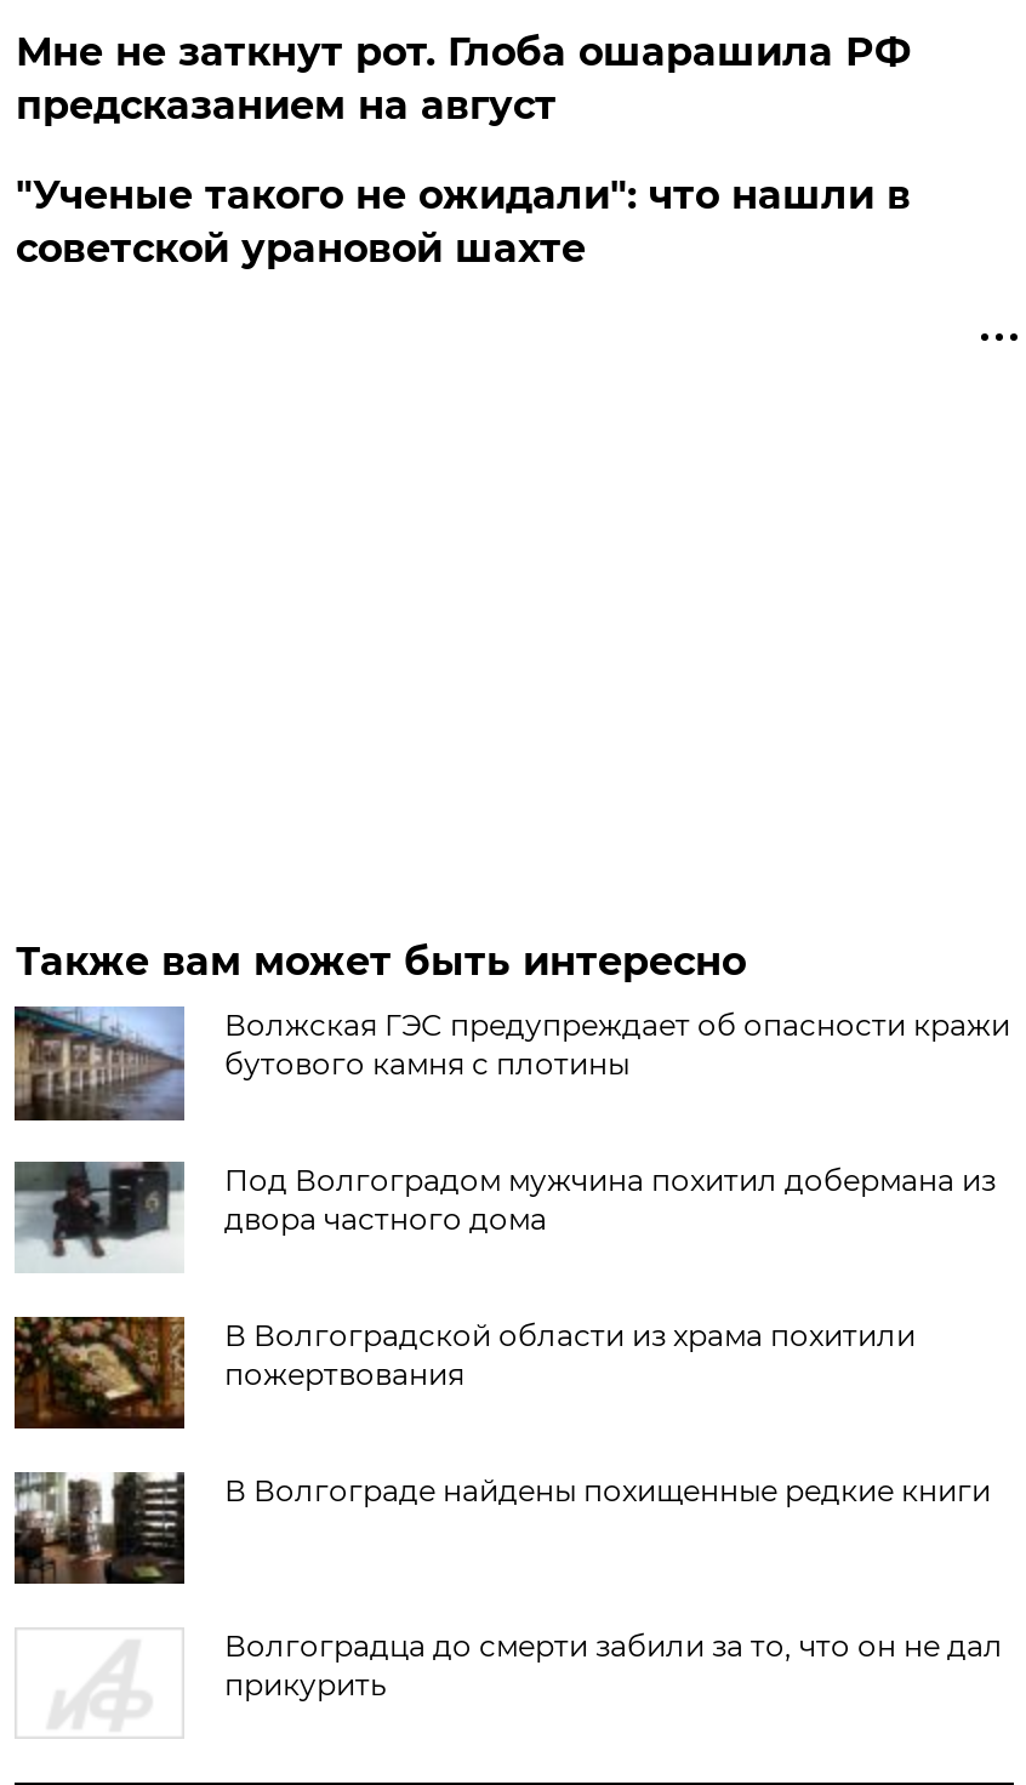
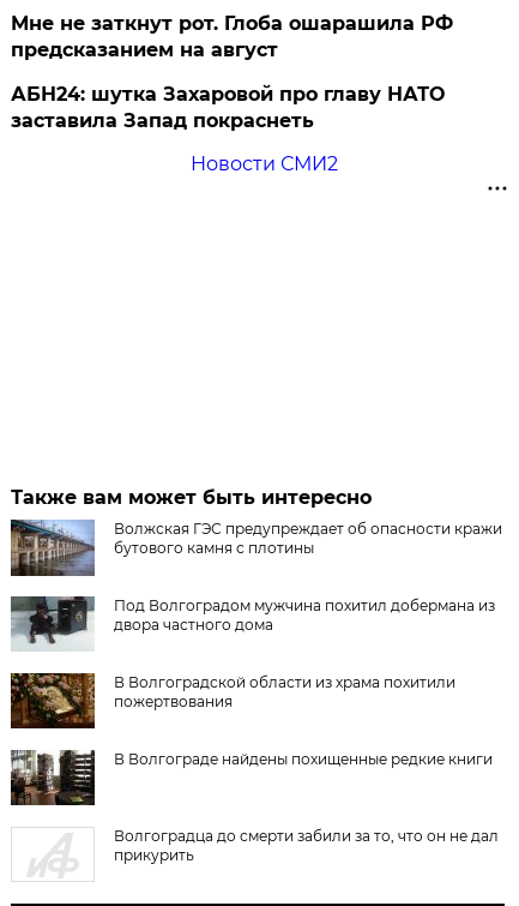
- "Ученые такого не ожидали": что нашли в
- советской урановой шахте
+ АБН24: шутка Захаровой про главу НАТО
+ заставила Запад покраснеть
+ Новости СМИ2
